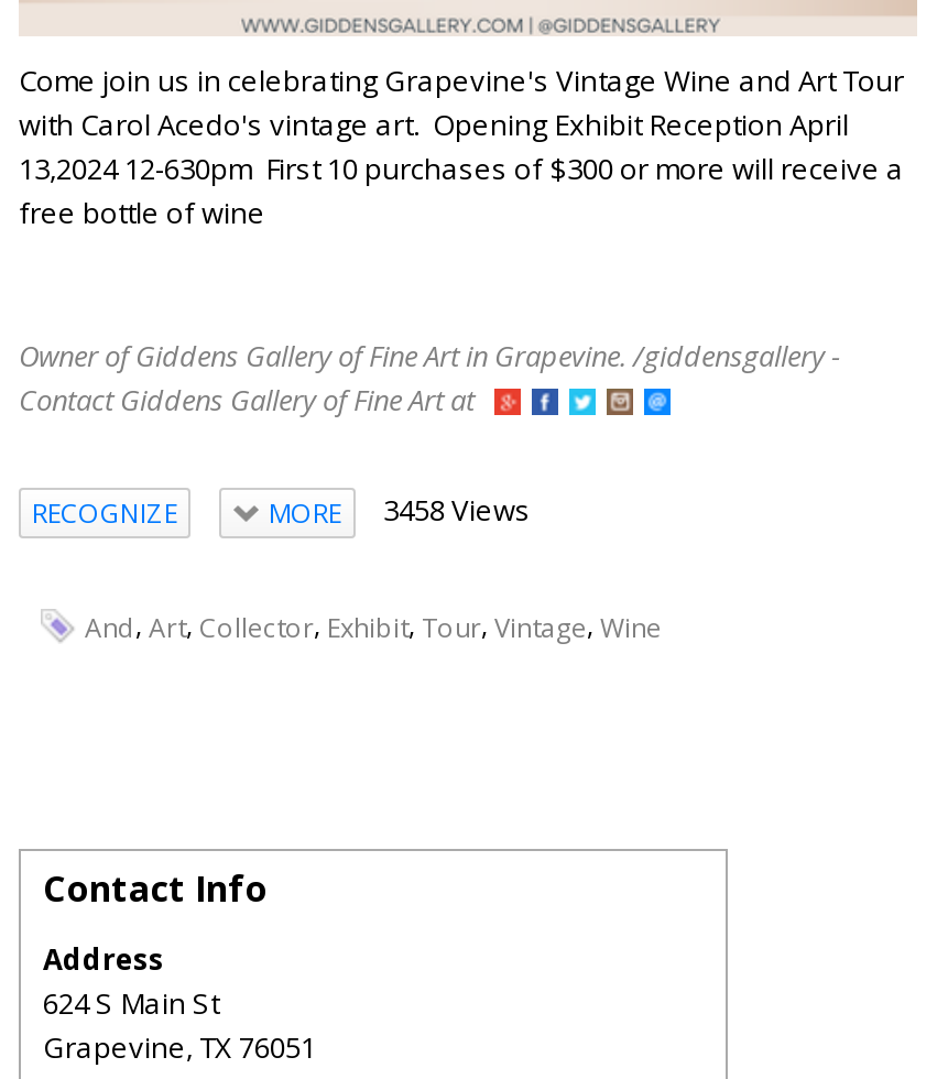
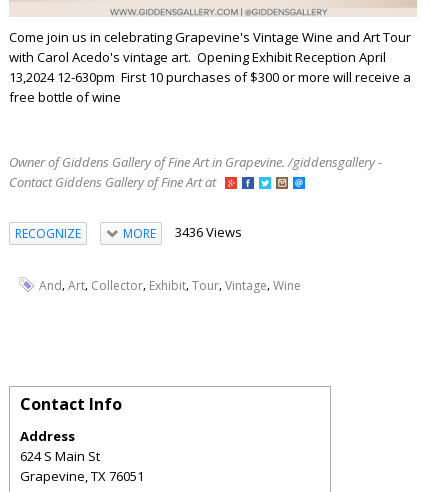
- MORE 3458 Views
+ MORE 3436 Views
